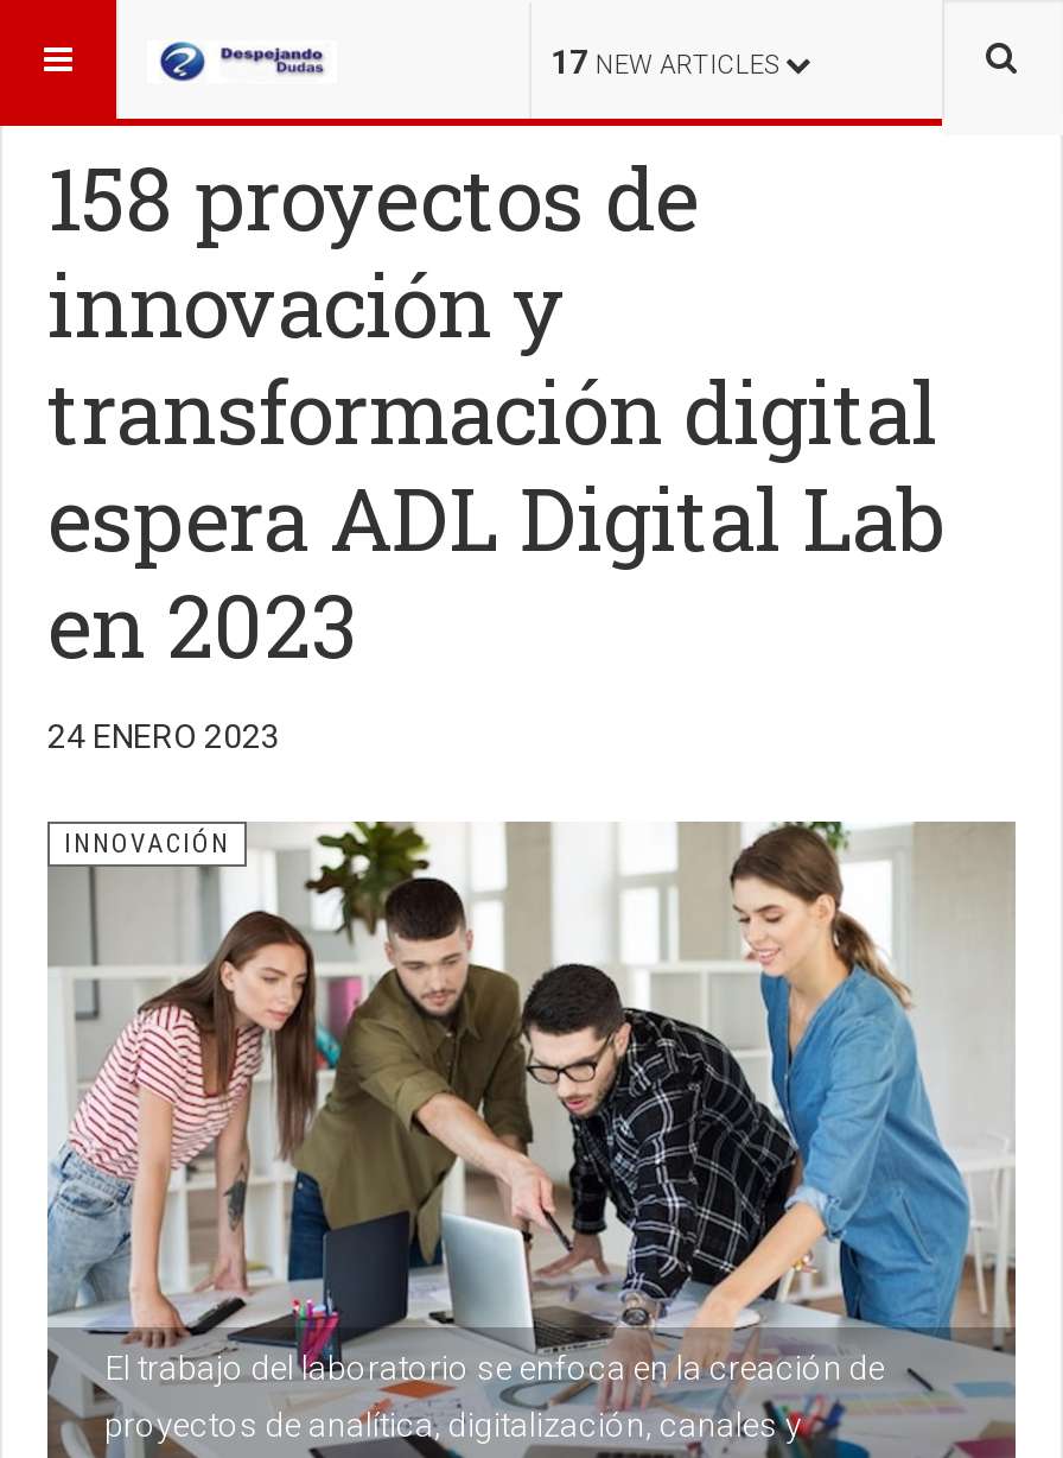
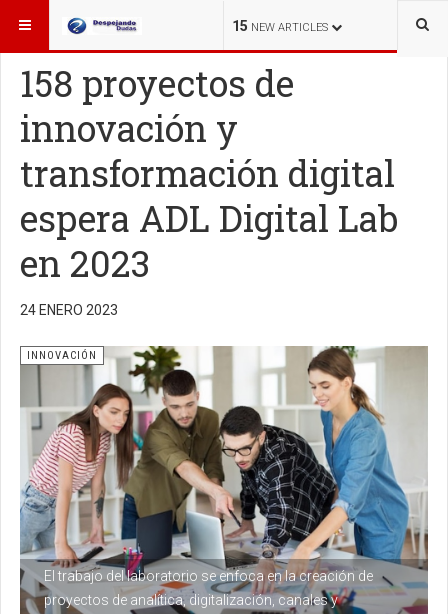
- 17 NEW ARTICLES
+ 15 NEW ARTICLES
